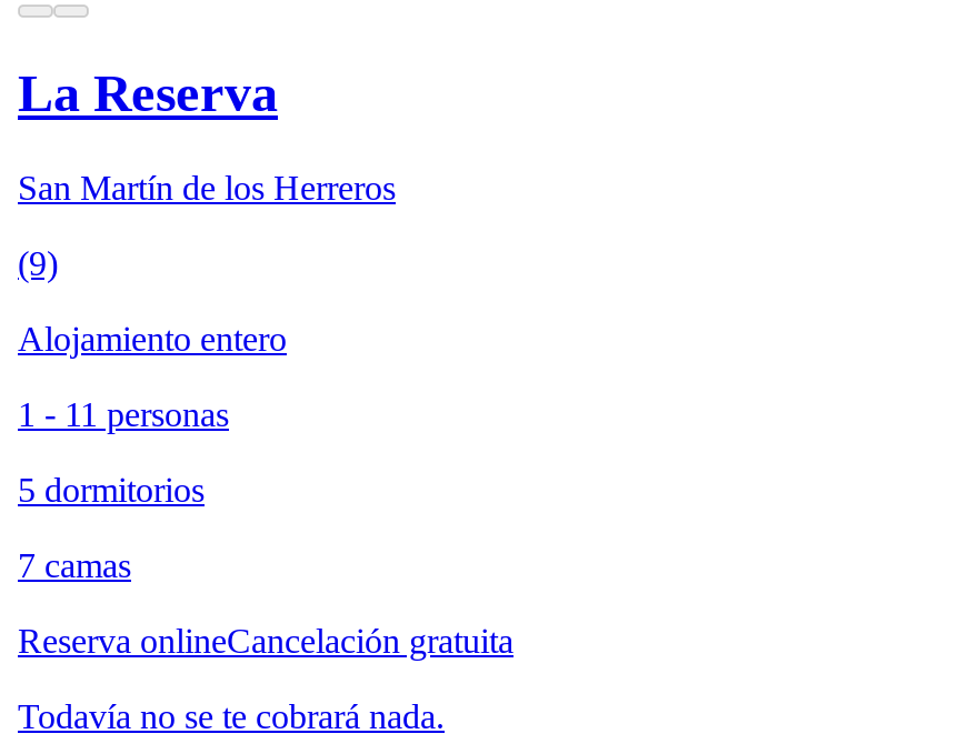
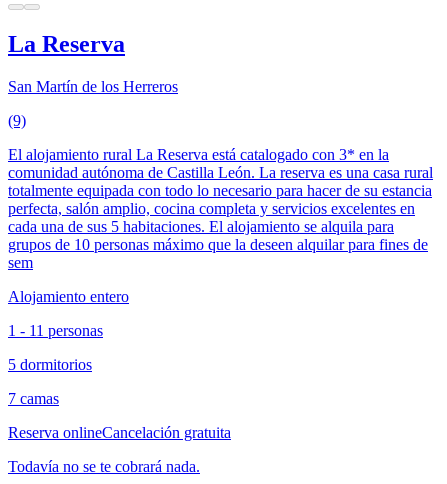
+ El alojamiento rural La Reserva está catalogado con 3* en la
+ comunidad autónoma de Castilla León. La reserva es una casa rural
+ totalmente equipada con todo lo necesario para hacer de su estancia
+ perfecta, salón amplio, cocina completa y servicios excelentes en
+ cada una de sus 5 habitaciones. El alojamiento se alquila para
+ grupos de 10 personas máximo que la deseen alquilar para fines de
+ sem
